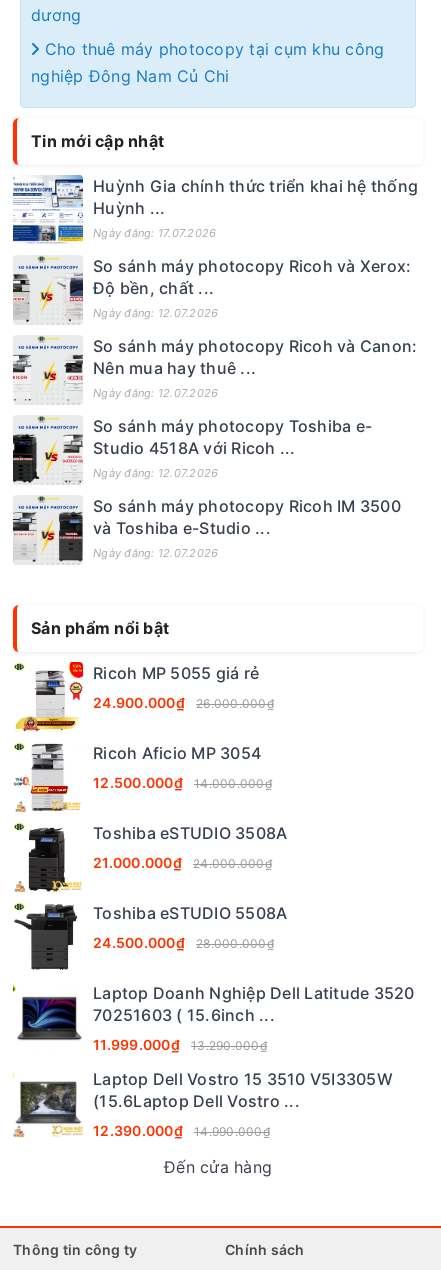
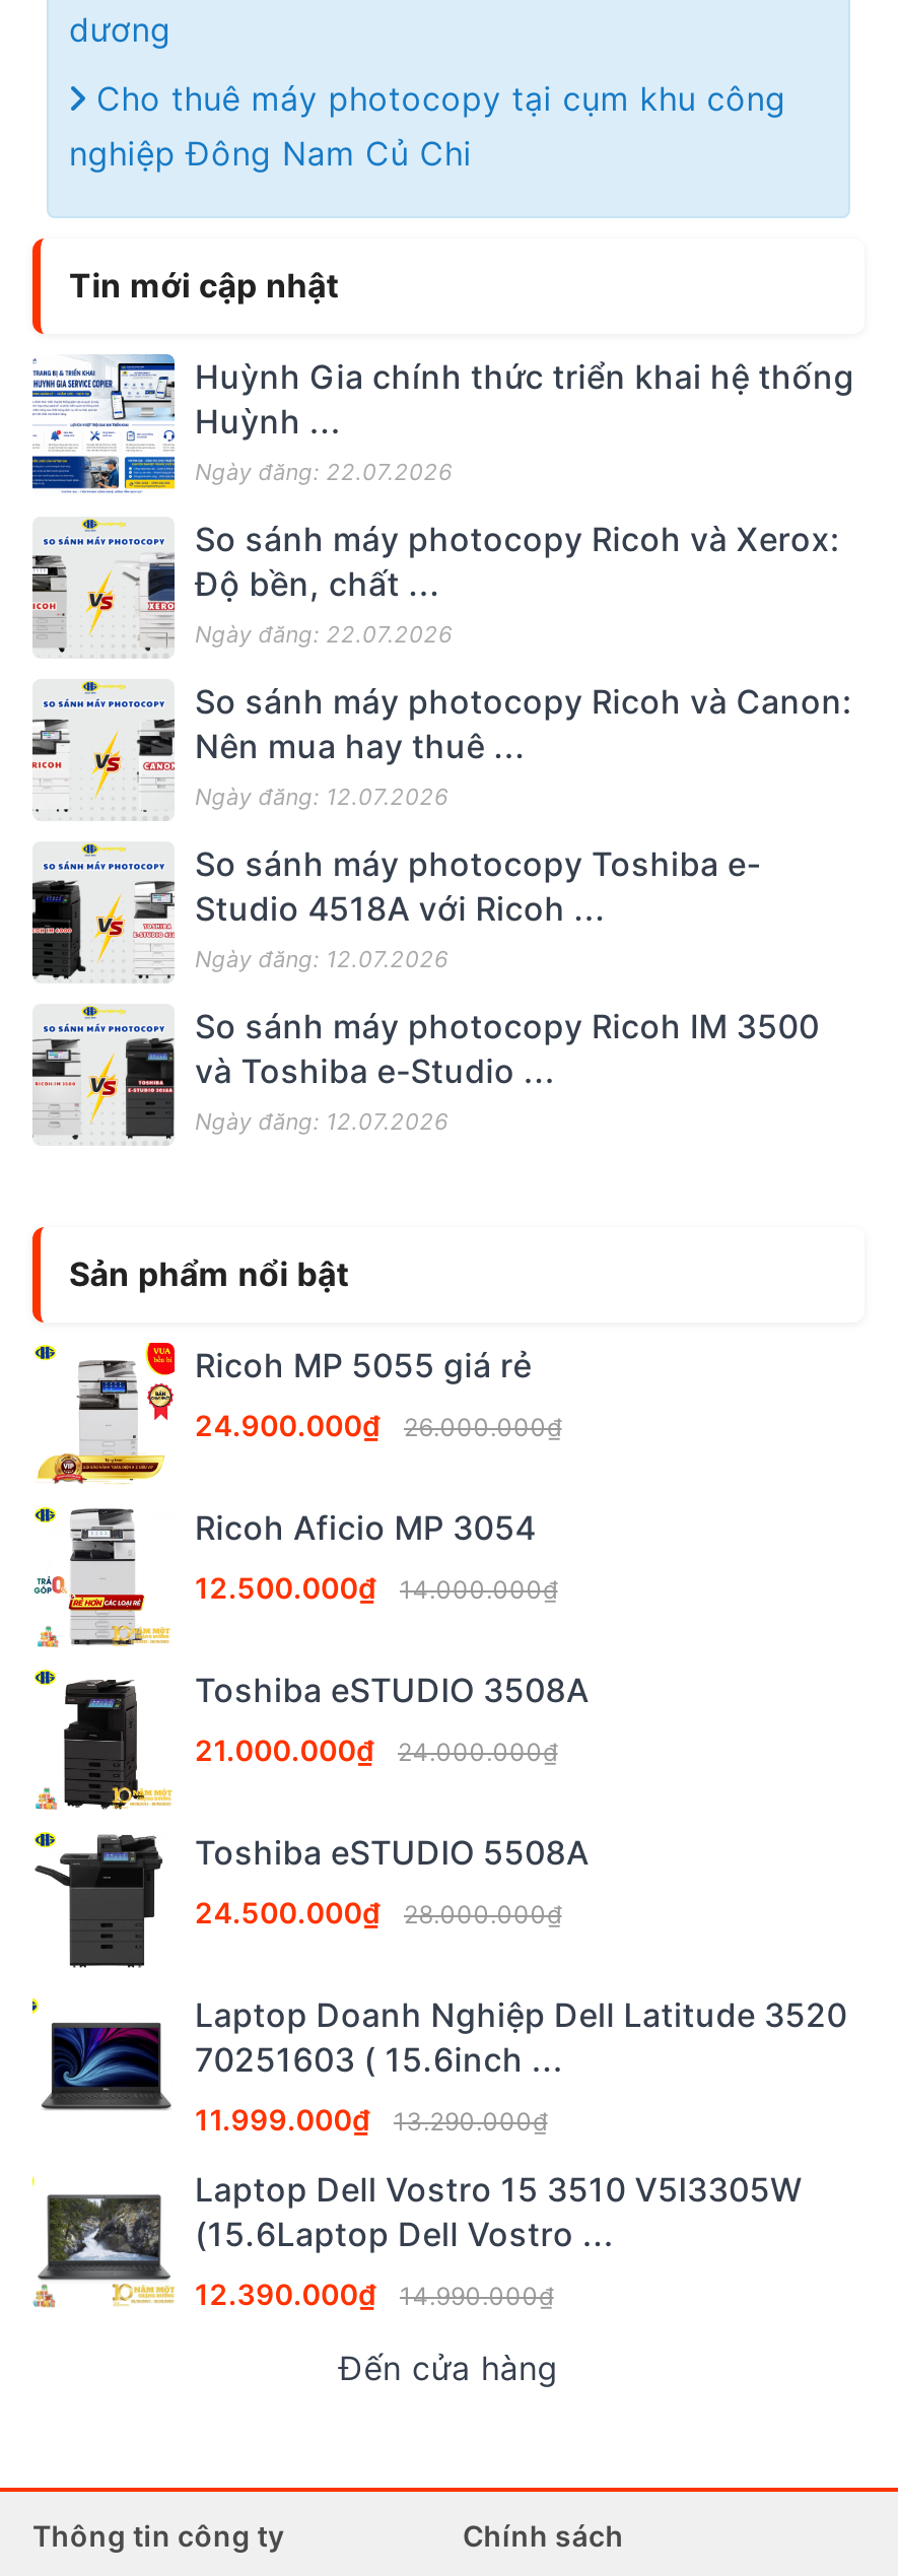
- Ngày đăng: 17.07.2026
+ Ngày đăng: 22.07.2026

- Ngày đăng: 12.07.2026
+ Ngày đăng: 22.07.2026
